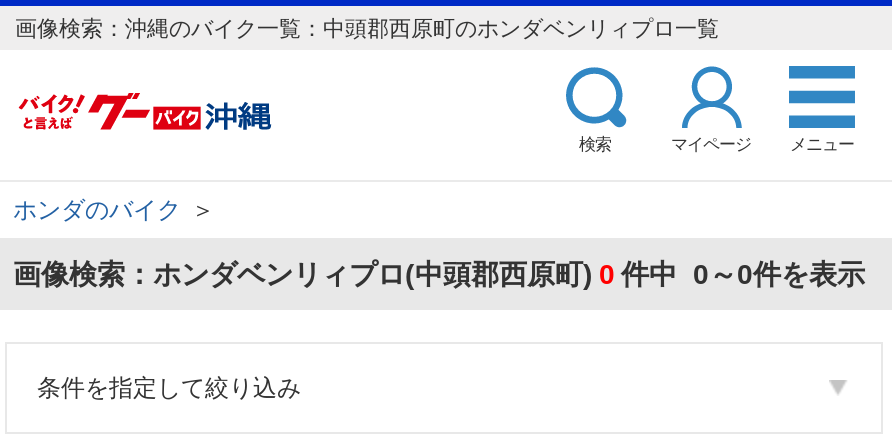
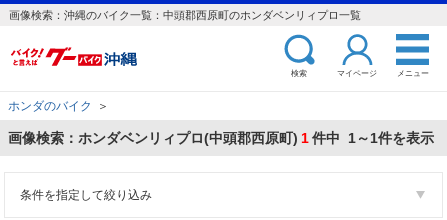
- 画像検索：ホンダベンリィプロ(中頭郡西原町) 0 件中 0～0件を表示
+ 画像検索：ホンダベンリィプロ(中頭郡西原町) 1 件中 1～1件を表示
